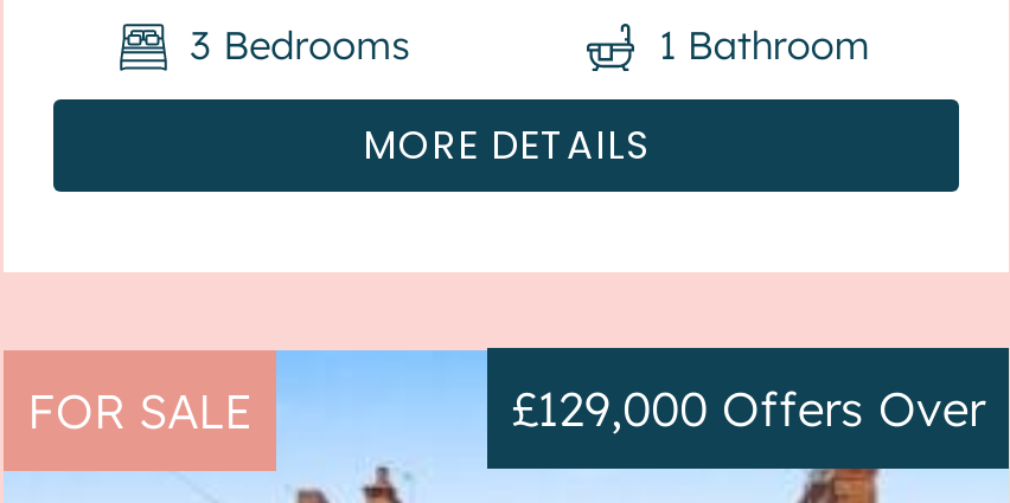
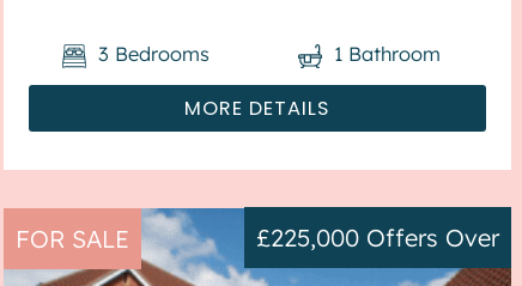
- £129,000 Offers Over
+ £225,000 Offers Over
